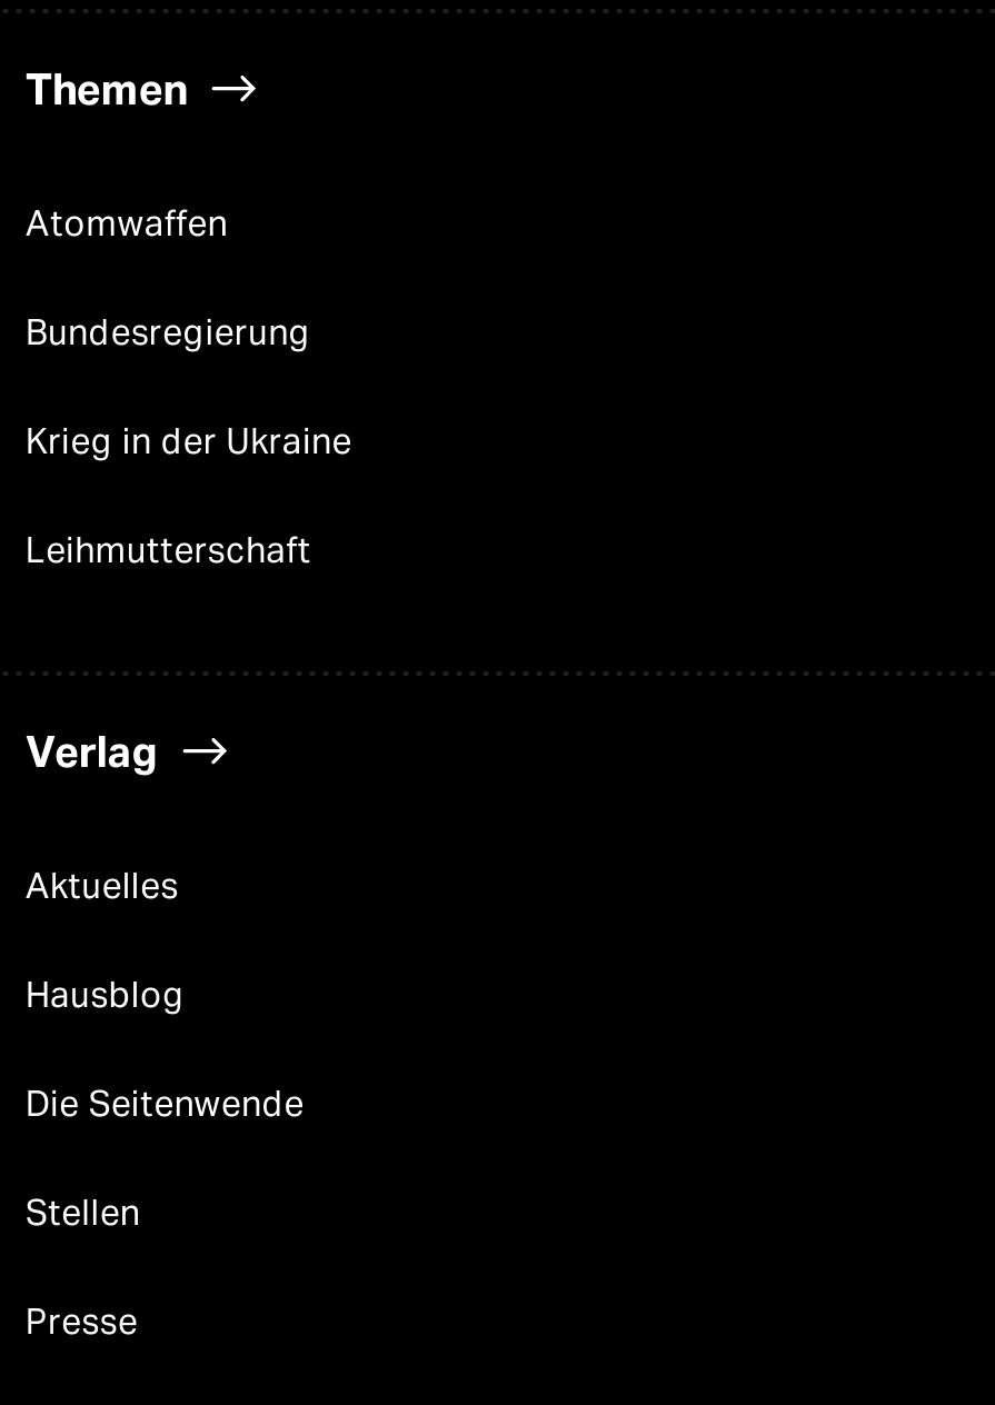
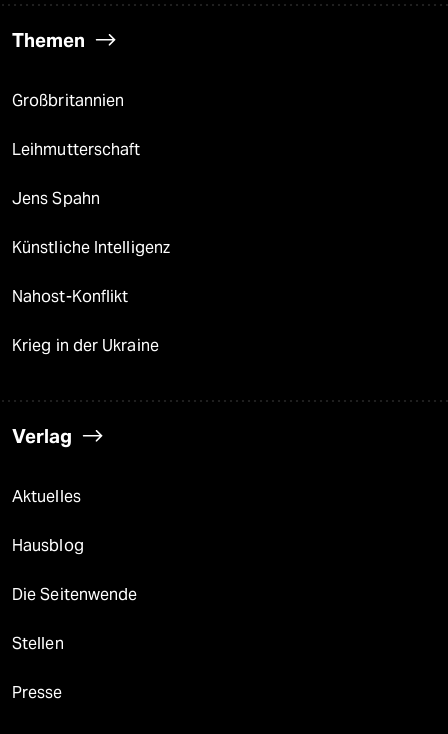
- Atomwaffen
- Bundesregierung
+ Großbritannien

moved down: Krieg in der Ukraine

moved up: Leihmutterschaft

+ Jens Spahn
+ Künstliche Intelligenz
+ Nahost-Konflikt
